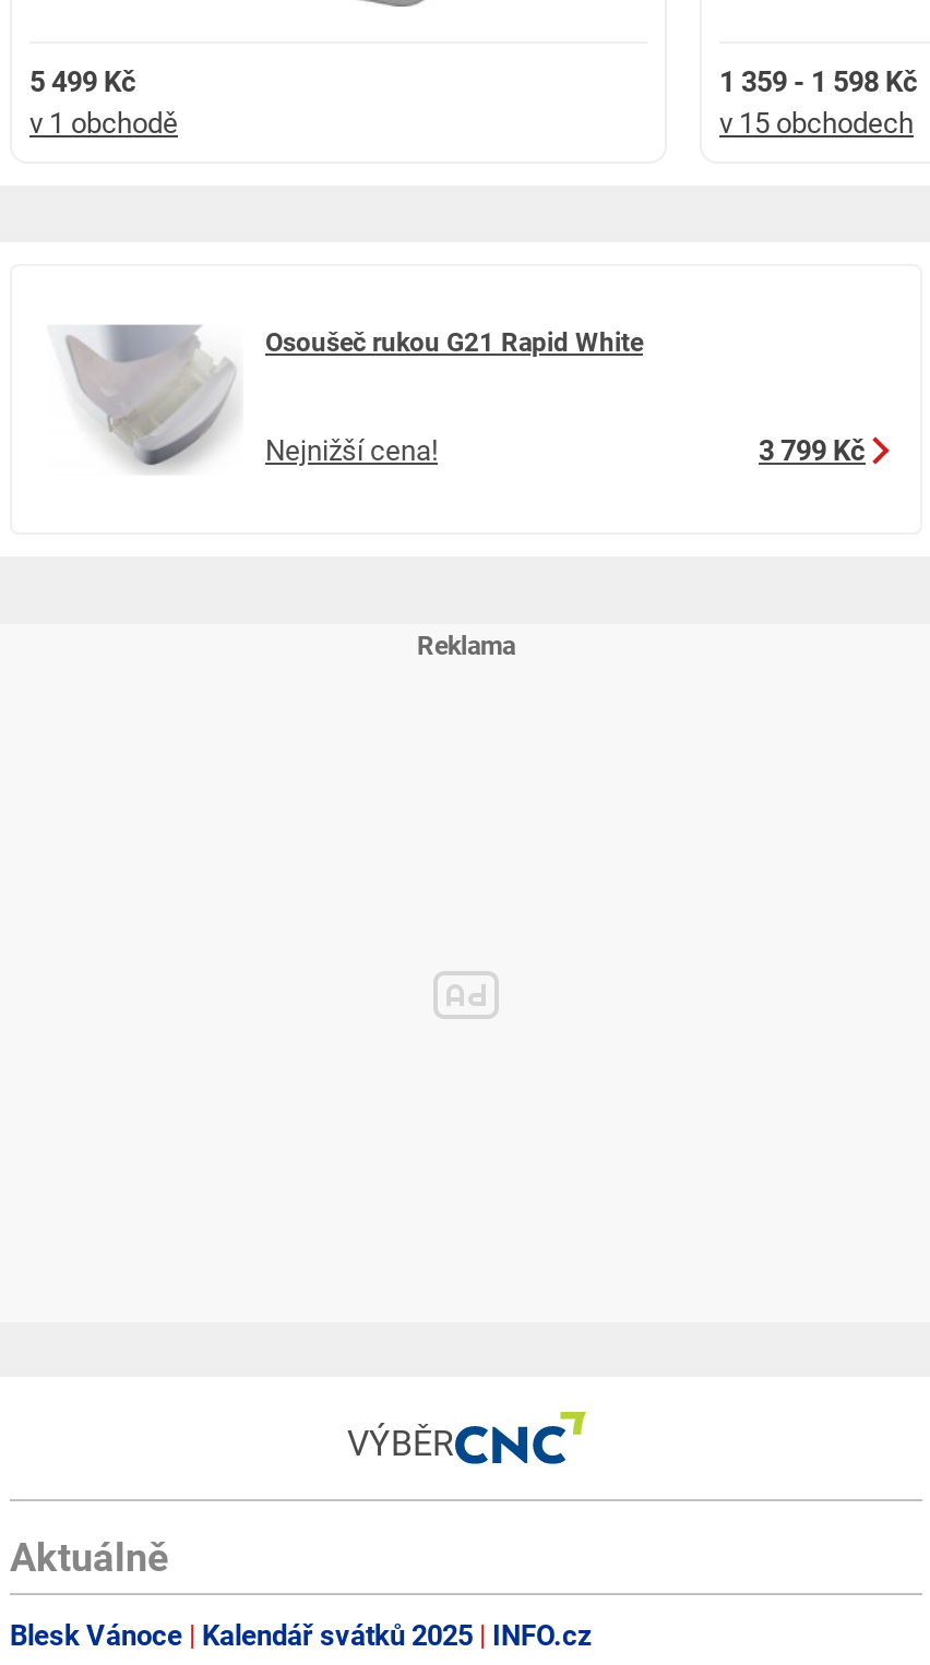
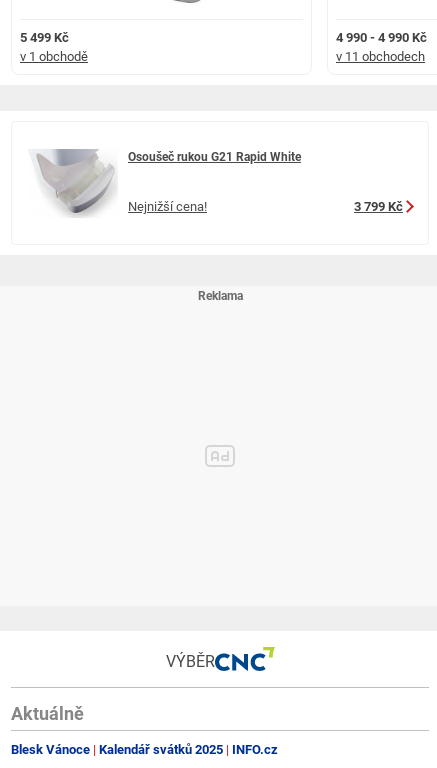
- 1 359 - 1 598 Kč
- v 15 obchodech
+ 4 990 - 4 990 Kč
+ v 11 obchodech
